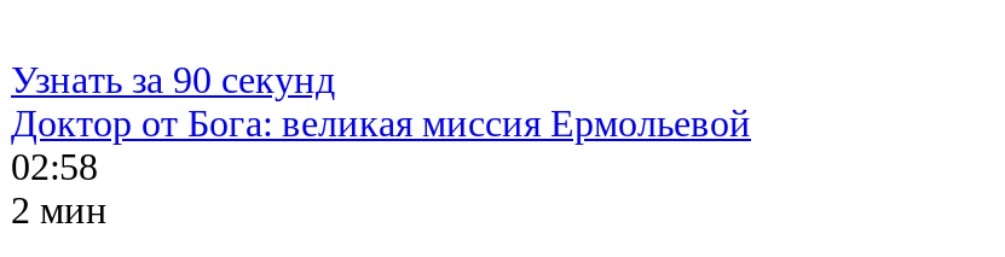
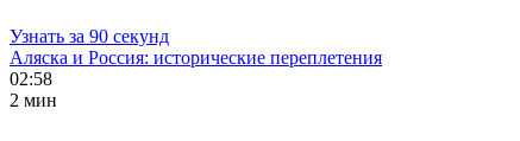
- Доктор от Бога: великая миссия Ермольевой
+ Аляска и Россия: исторические переплетения
